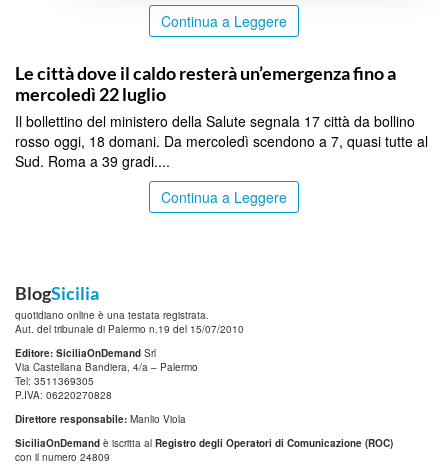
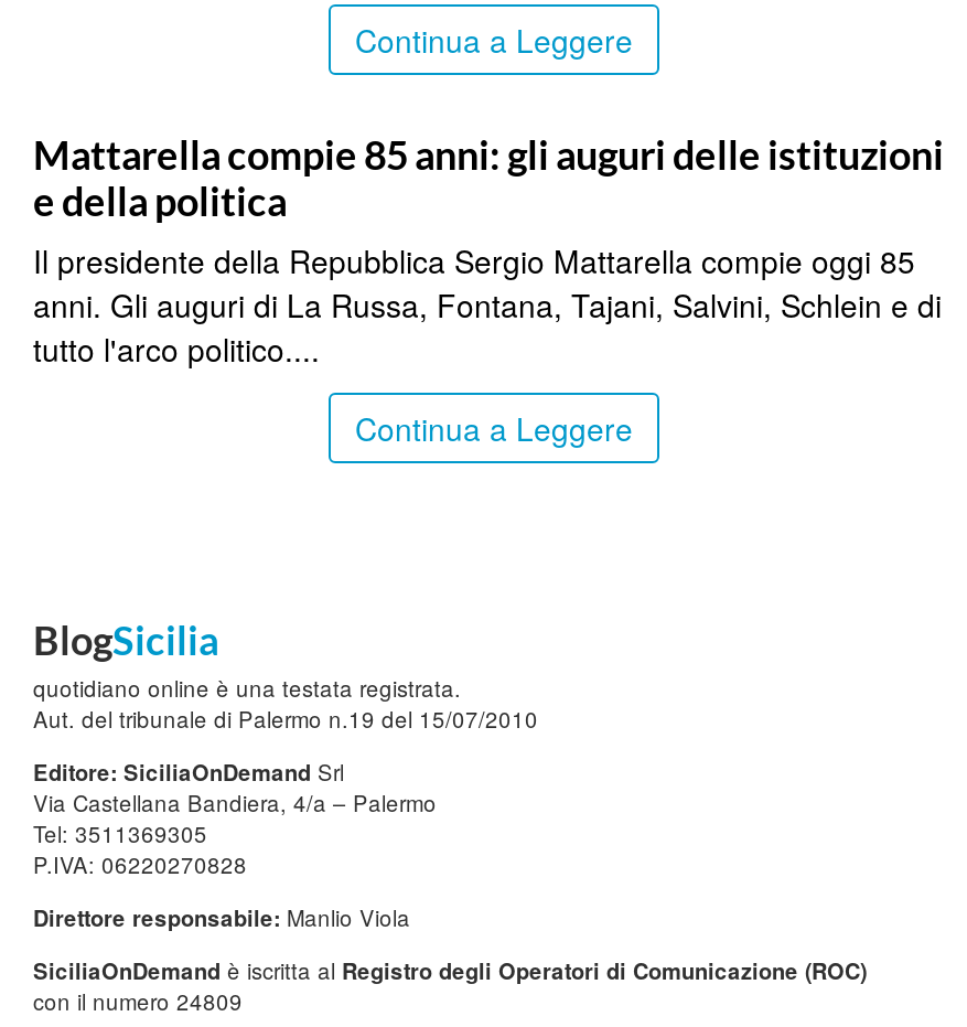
- Le città dove il caldo resterà un’emergenza fino a
- mercoledì 22 luglio
- Il bollettino del ministero della Salute segnala 17 città da bollino
- rosso oggi, 18 domani. Da mercoledì scendono a 7, quasi tutte al
- Sud. Roma a 39 gradi....
+ Mattarella compie 85 anni: gli auguri delle istituzioni
+ e della politica
+ Il presidente della Repubblica Sergio Mattarella compie oggi 85
+ anni. Gli auguri di La Russa, Fontana, Tajani, Salvini, Schlein e di
+ tutto l'arco politico....
